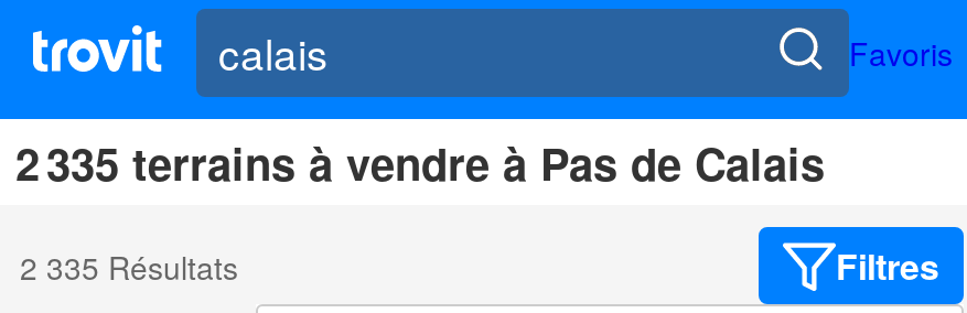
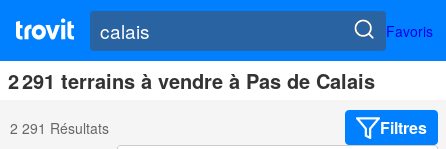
- 2 335 terrains à vendre à Pas de Calais
+ 2 291 terrains à vendre à Pas de Calais

- 2 335 Résultats
+ 2 291 Résultats
